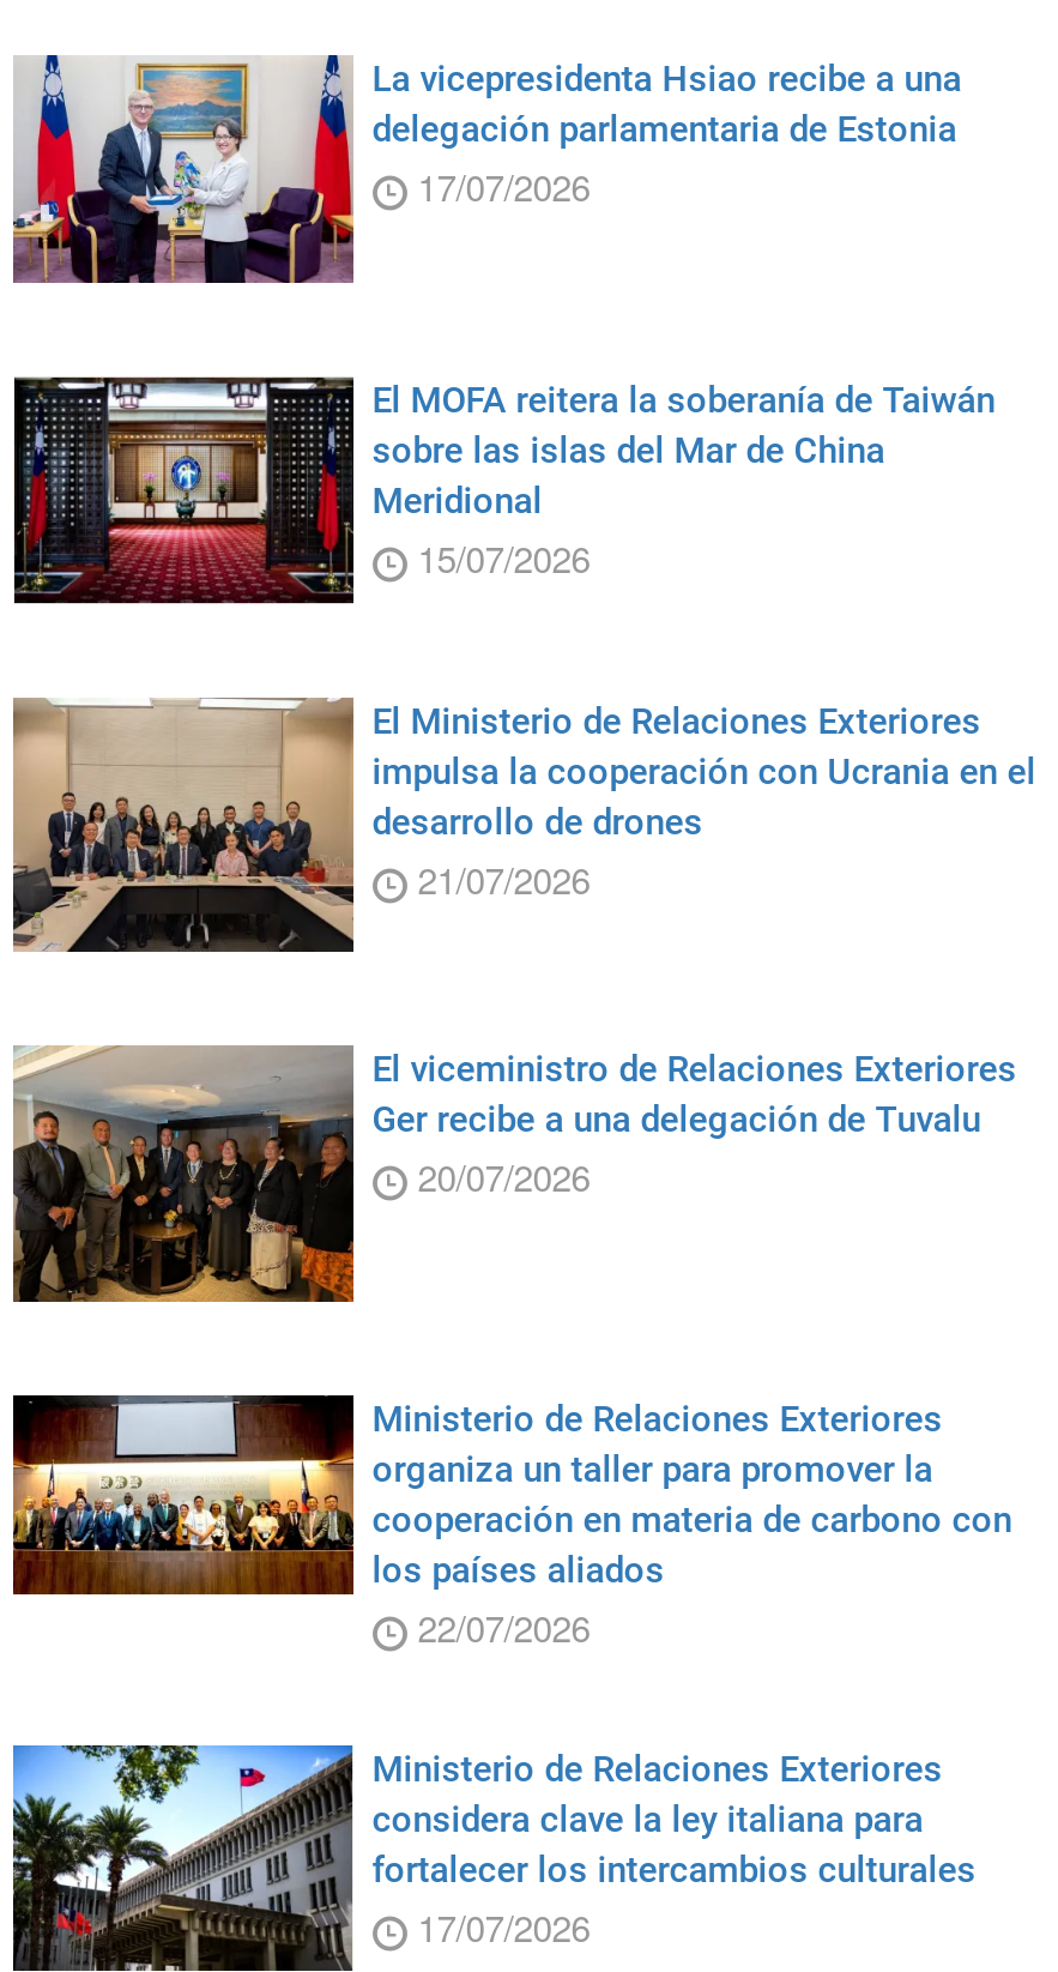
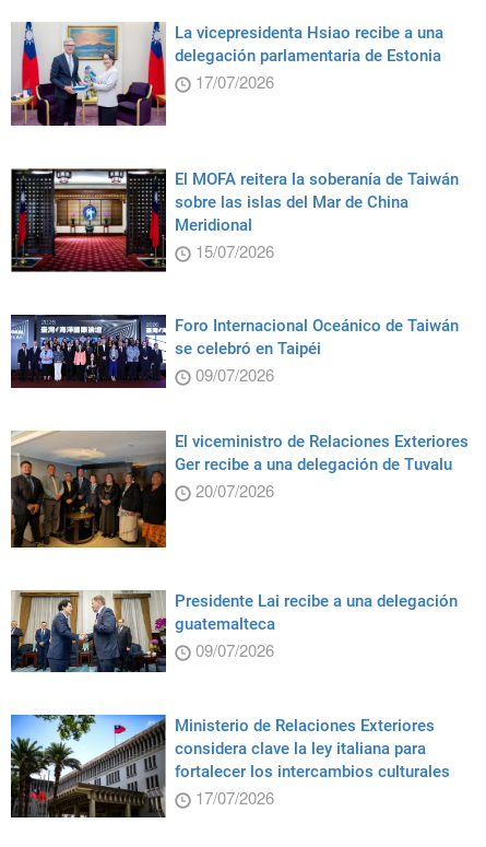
- [image]
- El Ministerio de Relaciones Exteriores
- impulsa la cooperación con Ucrania en el
- desarrollo de drones
- 21/07/2026
+ [image]
+ Foro Internacional Oceánico de Taiwán
+ se celebró en Taipéi
+ 09/07/2026

- [image]
- Ministerio de Relaciones Exteriores
- organiza un taller para promover la
- cooperación en materia de carbono con
- los países aliados
- 22/07/2026
+ [image]
+ Presidente Lai recibe a una delegación
+ guatemalteca
+ 09/07/2026
